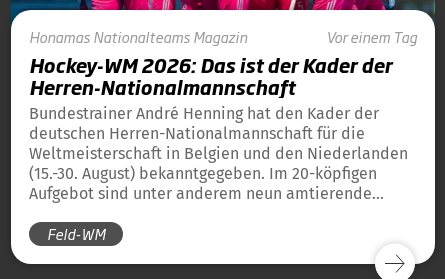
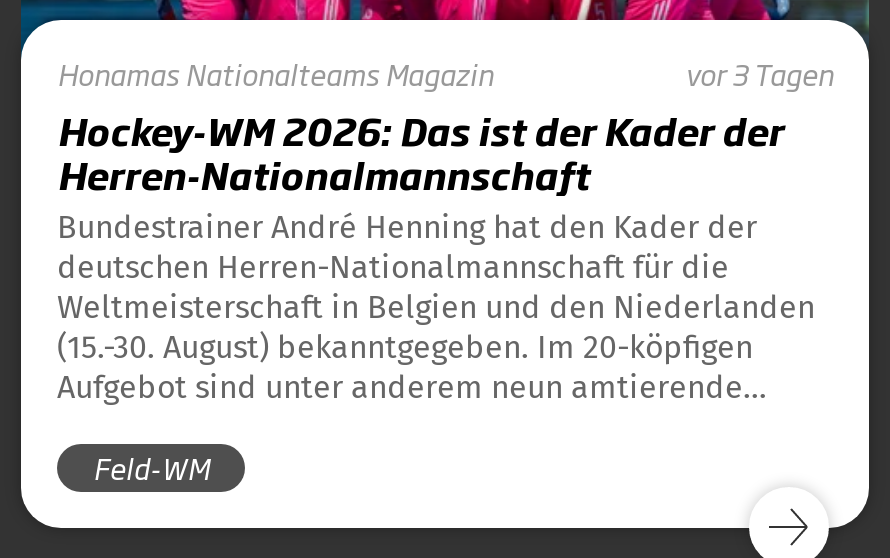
- Vor einem Tag
+ vor 3 Tagen
